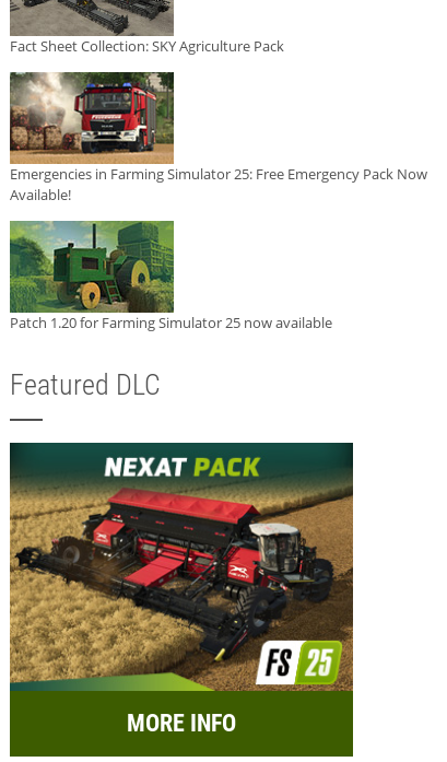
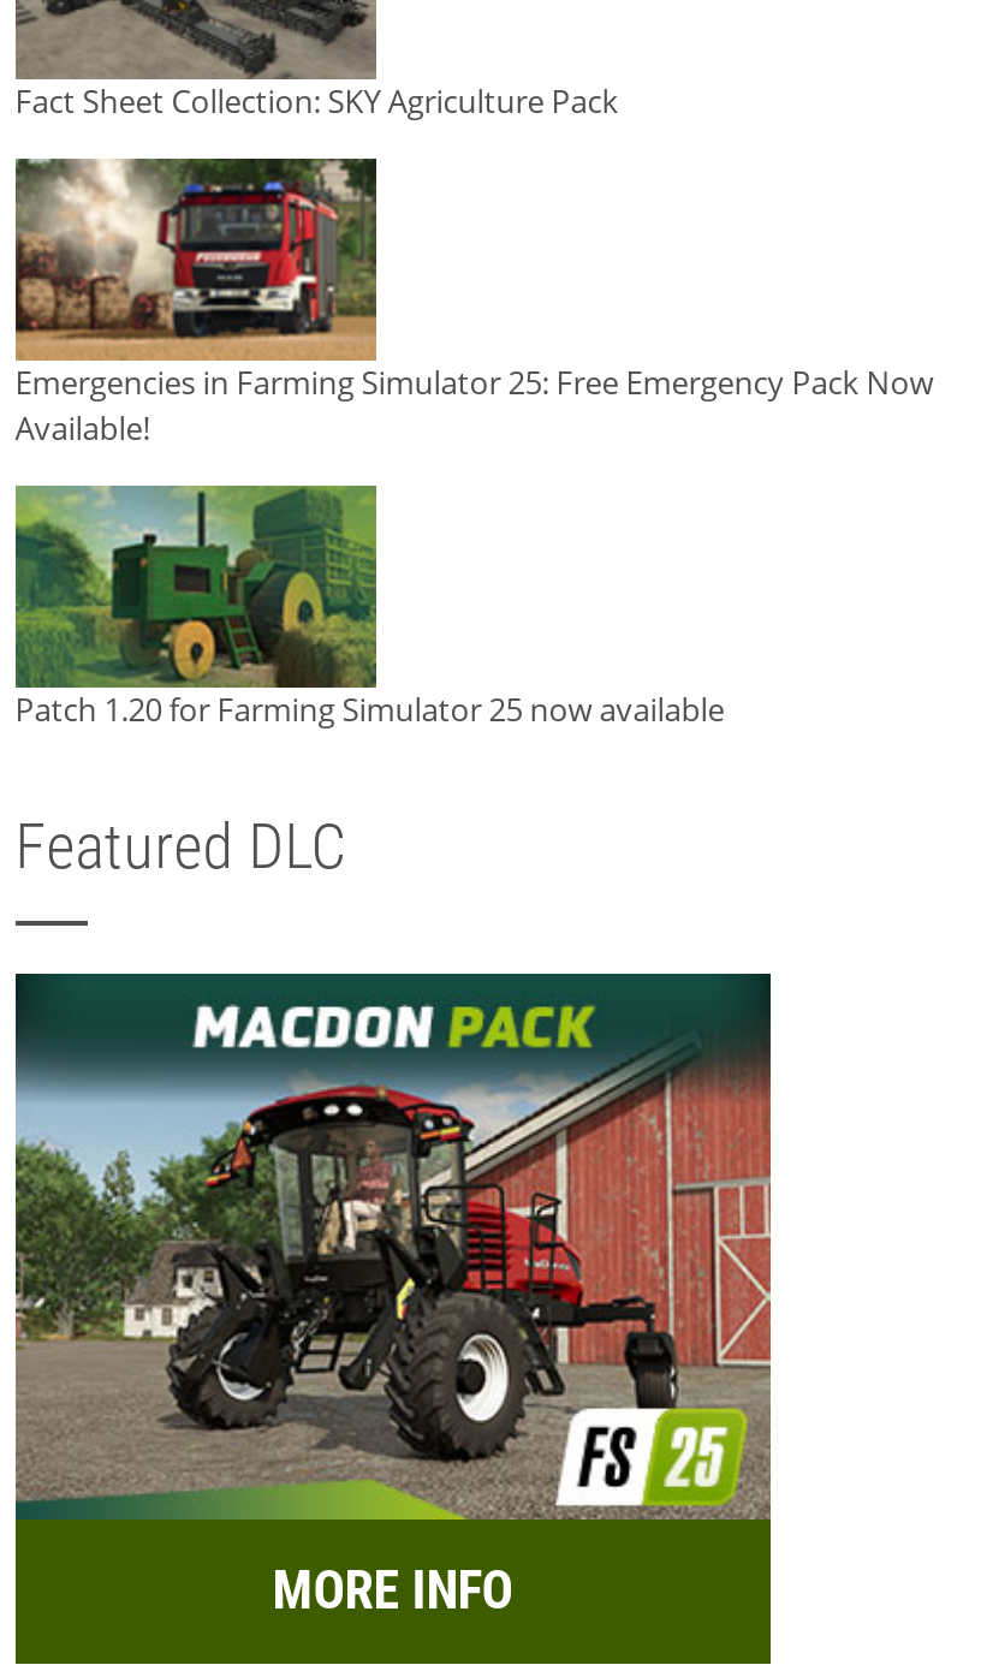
- [image]
+ [image]
